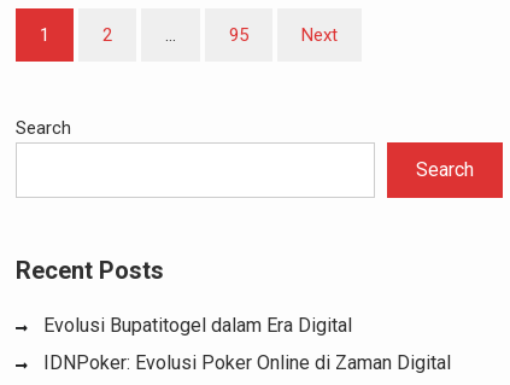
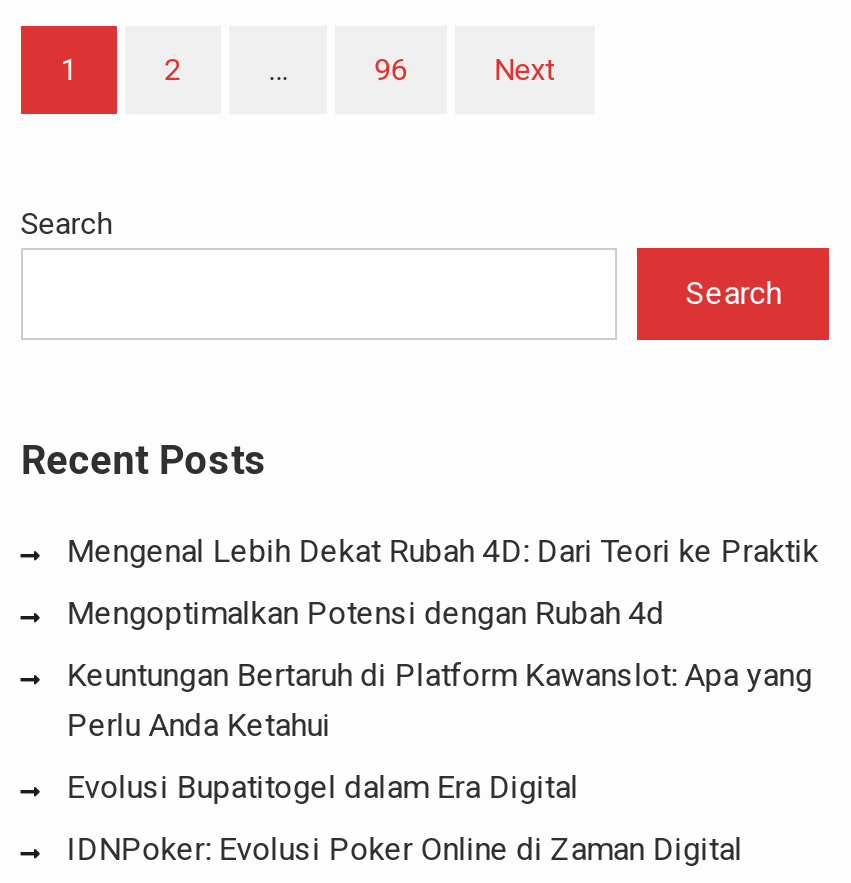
- 95
+ 96

+ Mengenal Lebih Dekat Rubah 4D: Dari Teori ke Praktik
+ Mengoptimalkan Potensi dengan Rubah 4d
+ Keuntungan Bertaruh di Platform Kawanslot: Apa yang
+ Perlu Anda Ketahui
